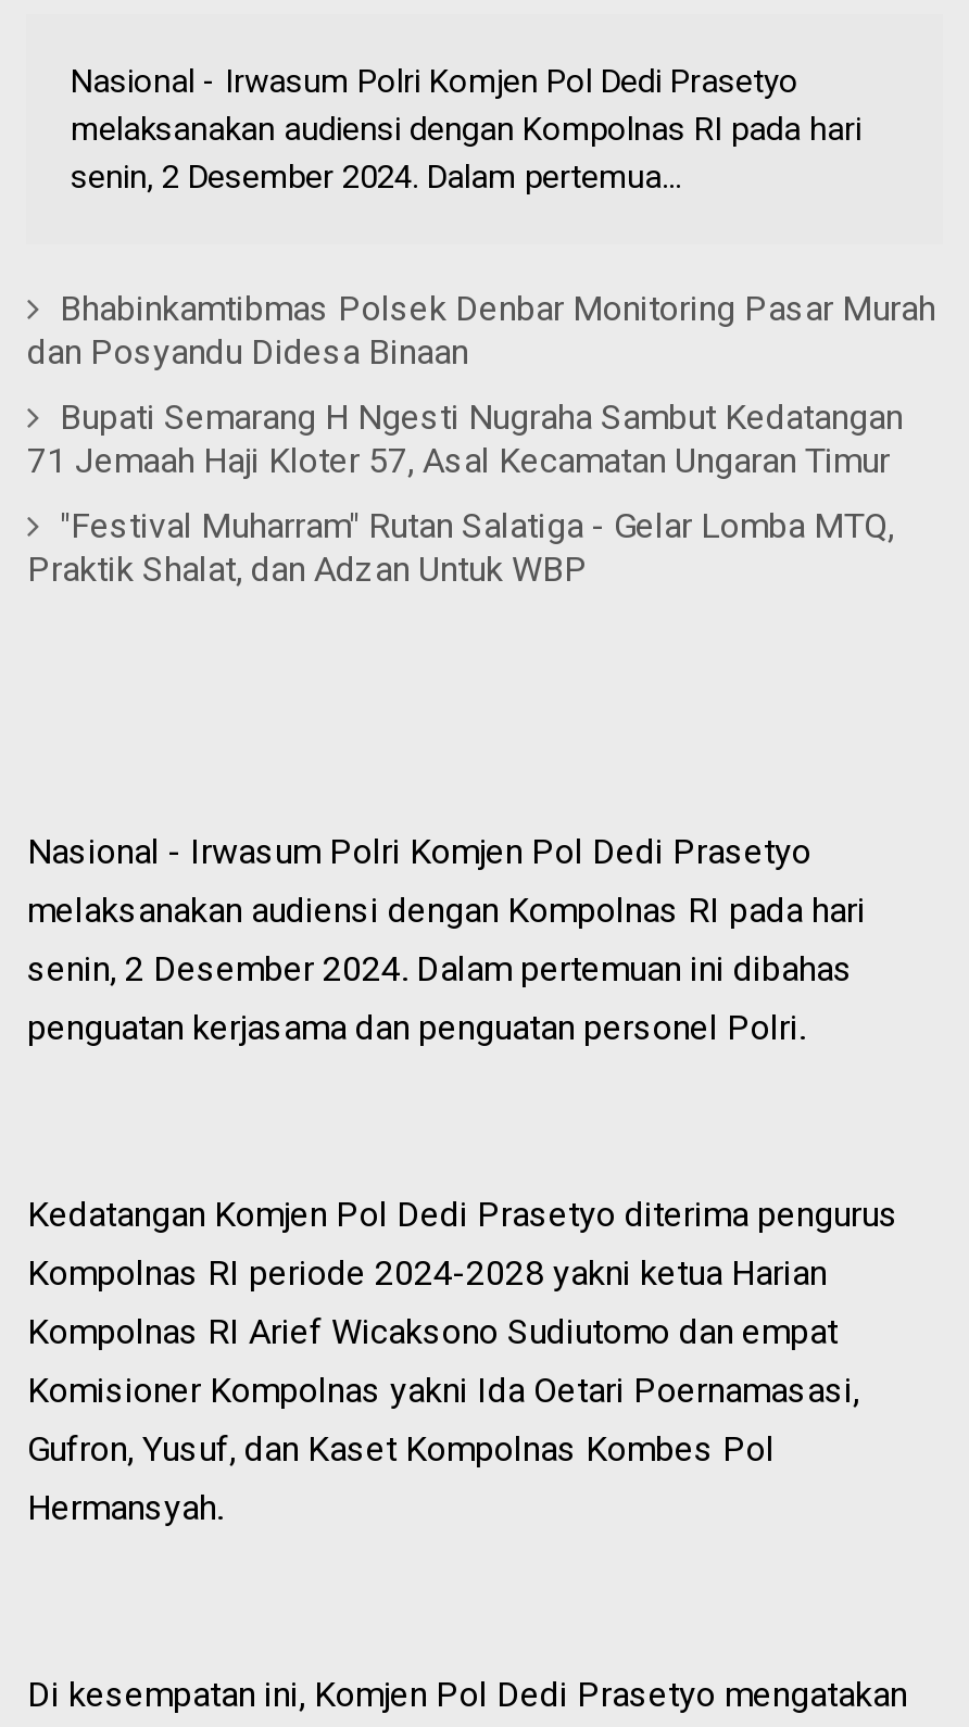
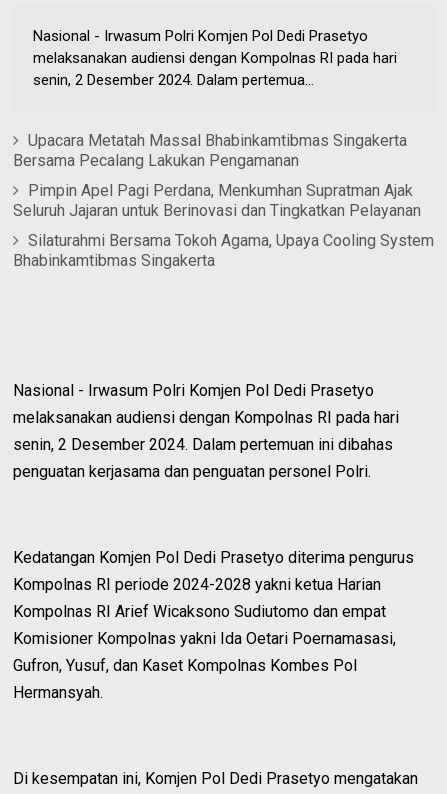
- Bhabinkamtibmas Polsek Denbar Monitoring Pasar Murah
- dan Posyandu Didesa Binaan
+ Upacara Metatah Massal Bhabinkamtibmas Singakerta
+ Bersama Pecalang Lakukan Pengamanan

- Bupati Semarang H Ngesti Nugraha Sambut Kedatangan
- 71 Jemaah Haji Kloter 57, Asal Kecamatan Ungaran Timur
+ Pimpin Apel Pagi Perdana, Menkumhan Supratman Ajak
+ Seluruh Jajaran untuk Berinovasi dan Tingkatkan Pelayanan

- "Festival Muharram" Rutan Salatiga - Gelar Lomba MTQ,
- Praktik Shalat, dan Adzan Untuk WBP
+ Silaturahmi Bersama Tokoh Agama, Upaya Cooling System
+ Bhabinkamtibmas Singakerta
